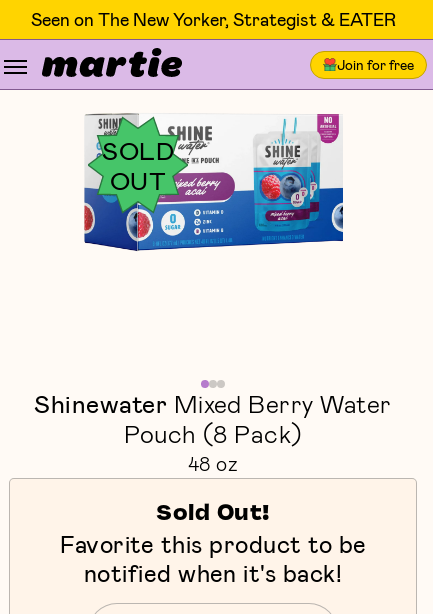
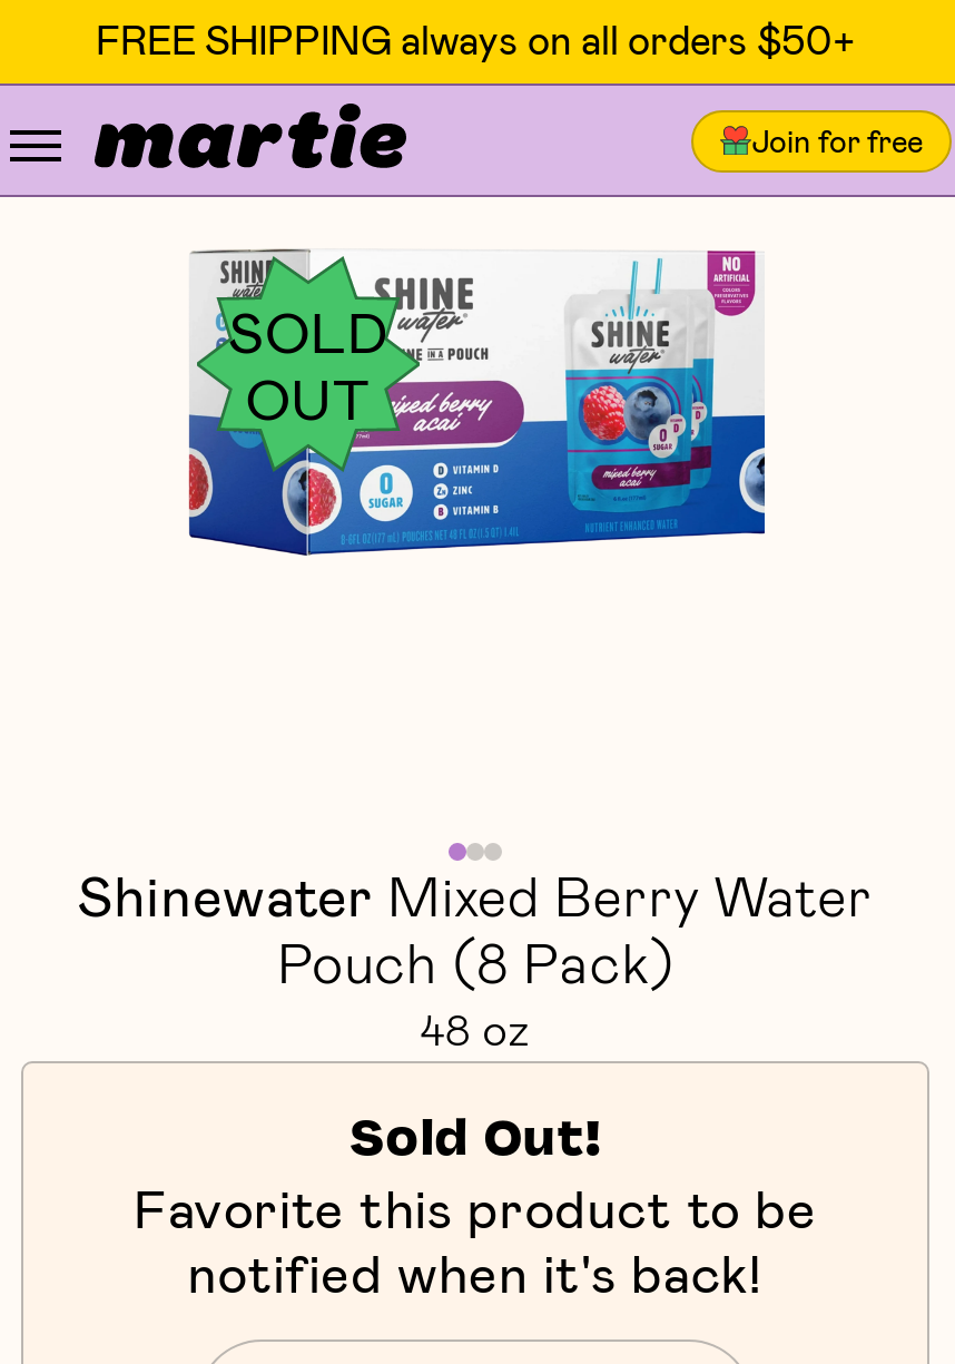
- Seen on The New Yorker, Strategist & EATER
+ FREE SHIPPING always on all orders $50+
